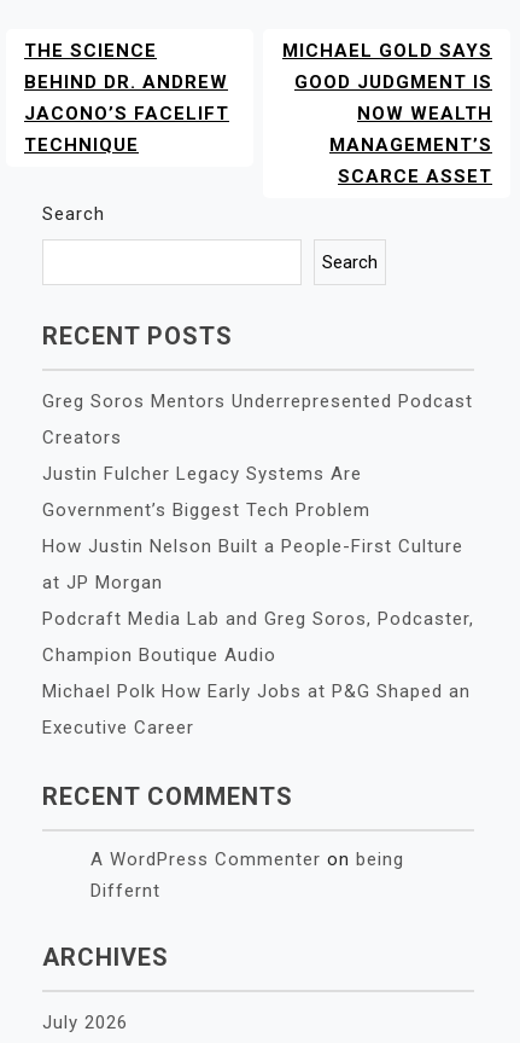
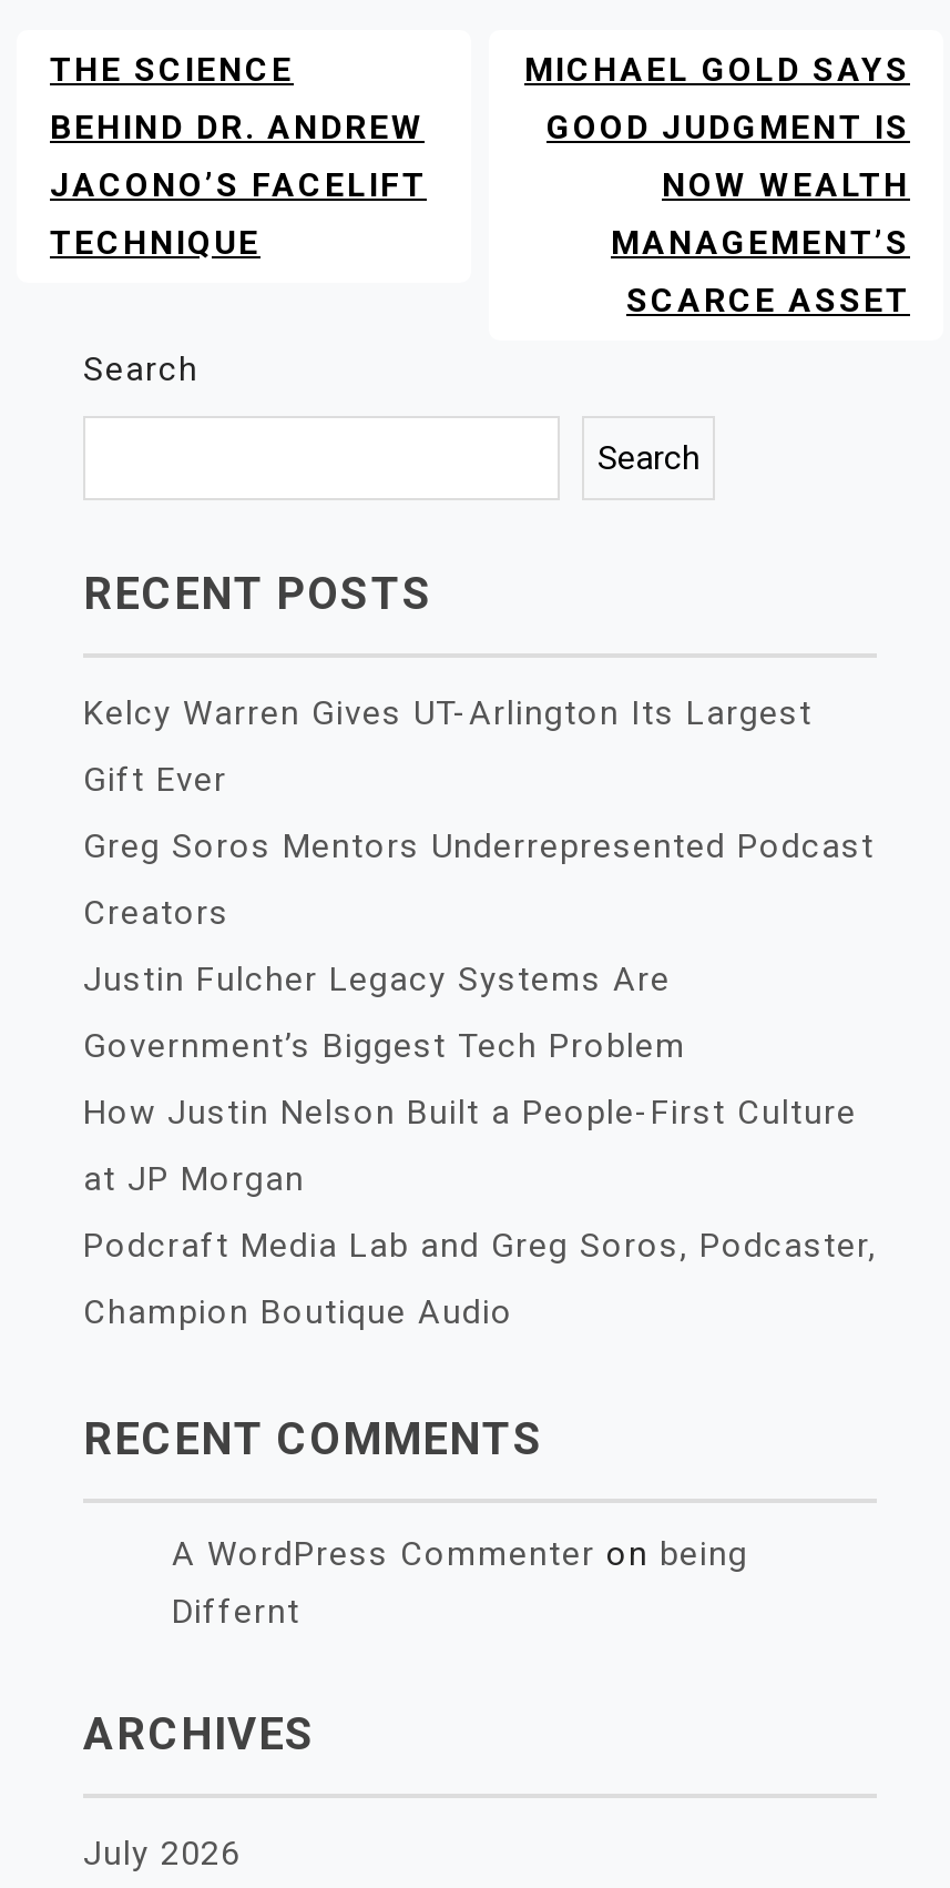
+ Kelcy Warren Gives UT-Arlington Its Largest
+ Gift Ever

moved down: Greg Soros Mentors Underrepresented Podcast | Creators | Justin Fulcher Legacy Systems Are | Government’s Biggest Tech Problem | How Justin Nelson Built a People-First Culture | at JP Morgan | Podcraft Media Lab and Greg Soros, Podcaster, | Champion Boutique Audio

- Michael Polk How Early Jobs at P&G Shaped an
- Executive Career
